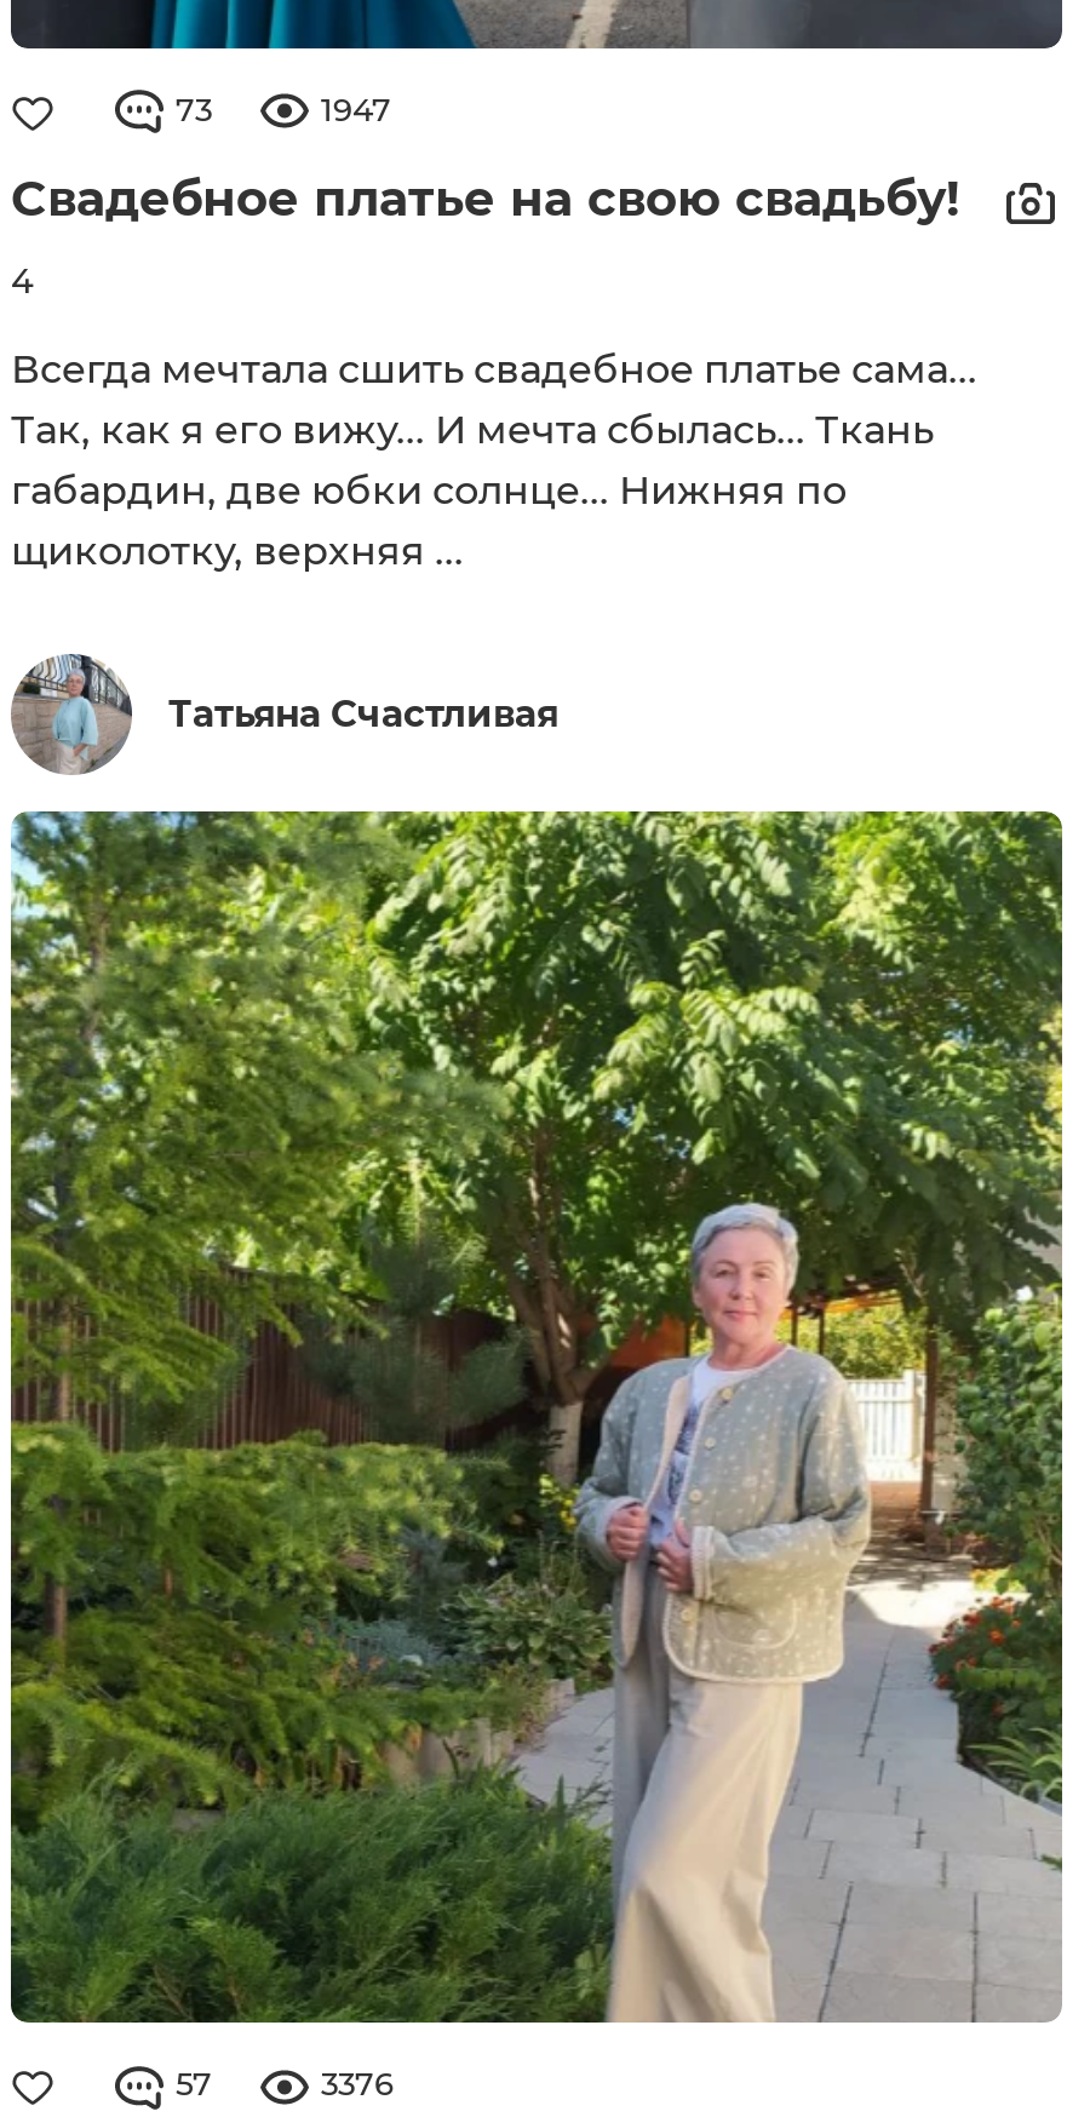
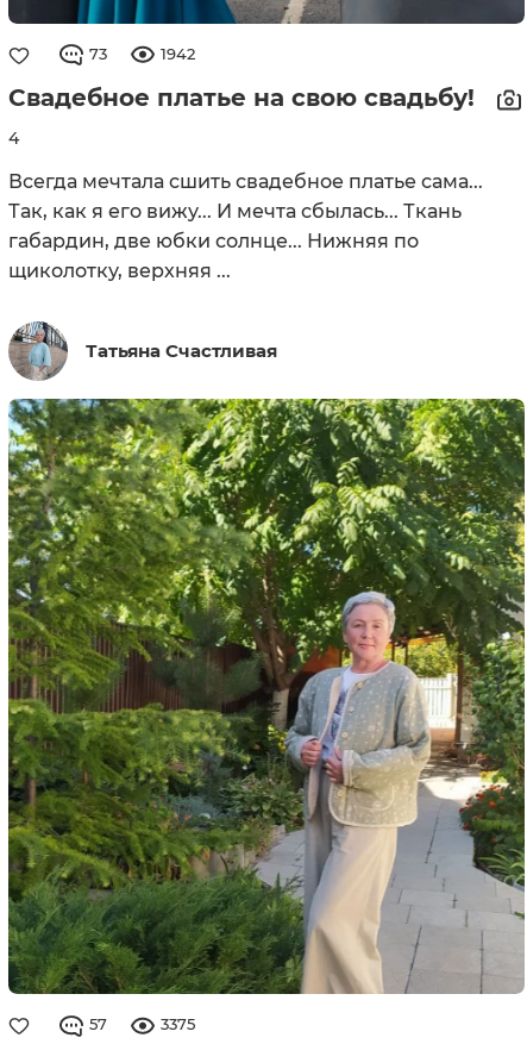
- 1947
+ 1942

- 3376
+ 3375
